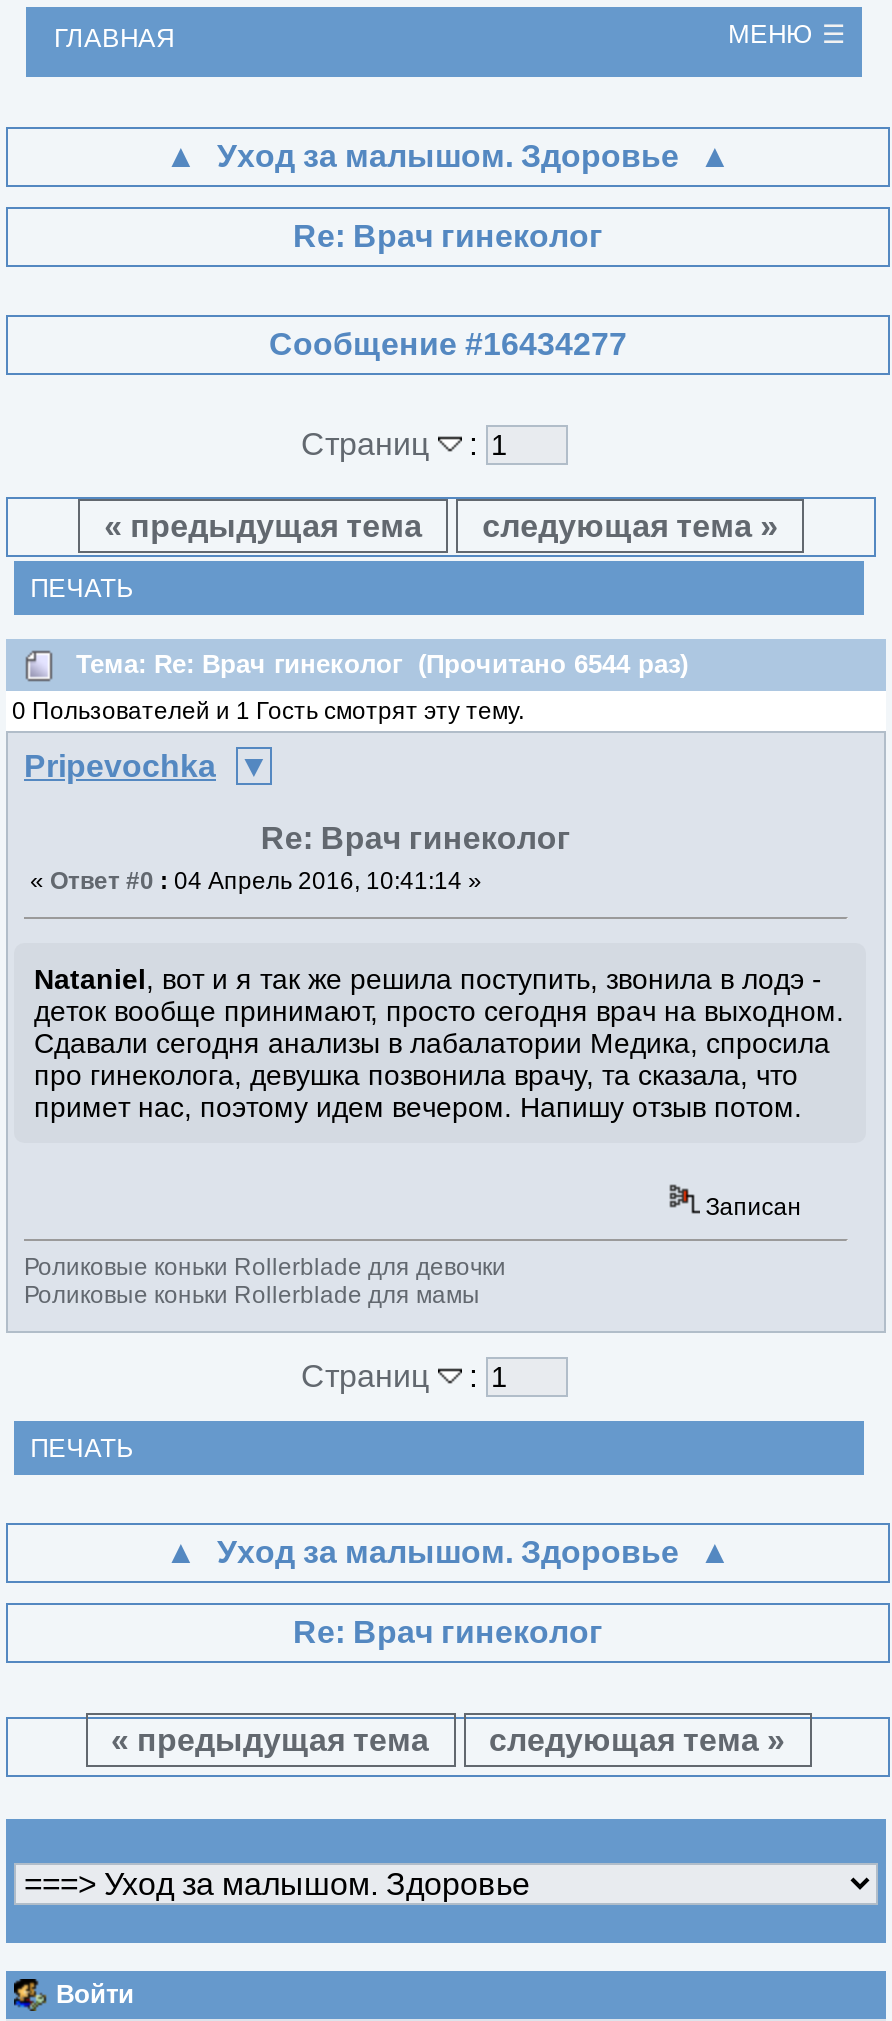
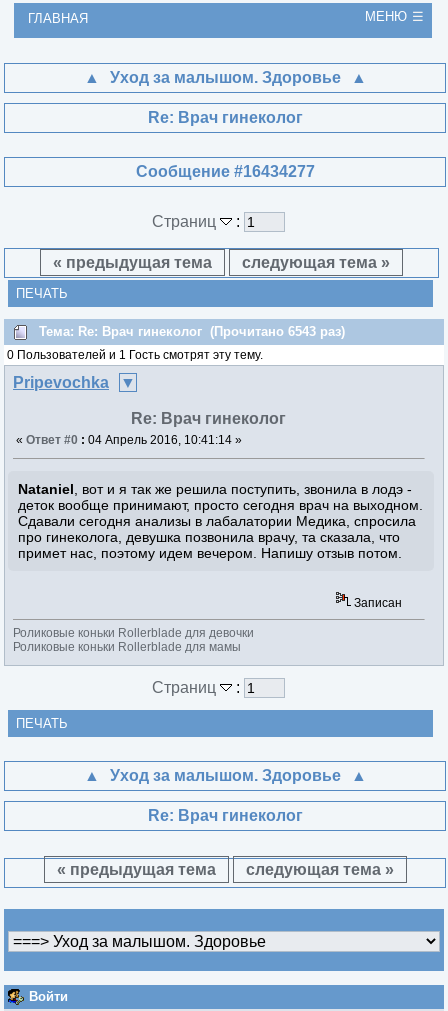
- Тема: Re: Врач гинеколог (Прочитано 6544 раз)
+ Тема: Re: Врач гинеколог (Прочитано 6543 раз)
